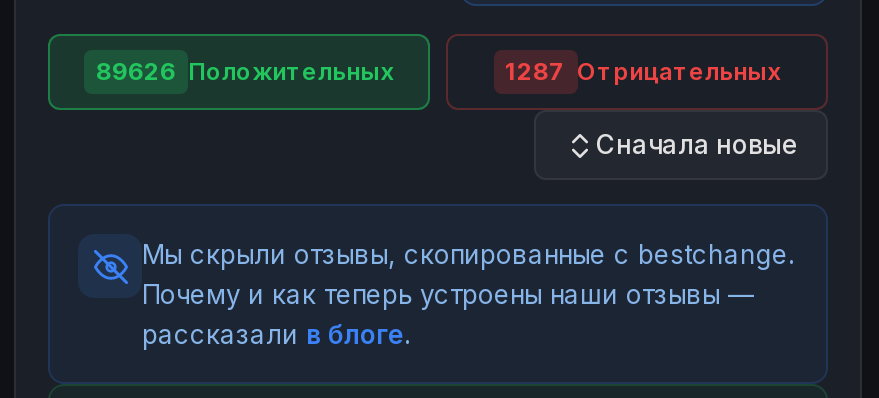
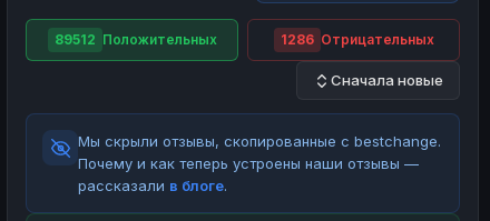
- 89626 Положительных
+ 89512 Положительных

- 1287 Отрицательных
+ 1286 Отрицательных
